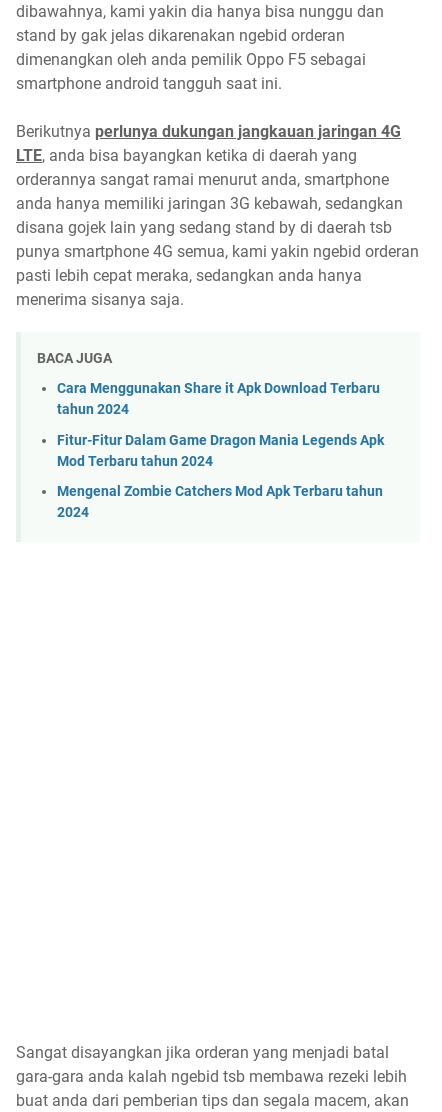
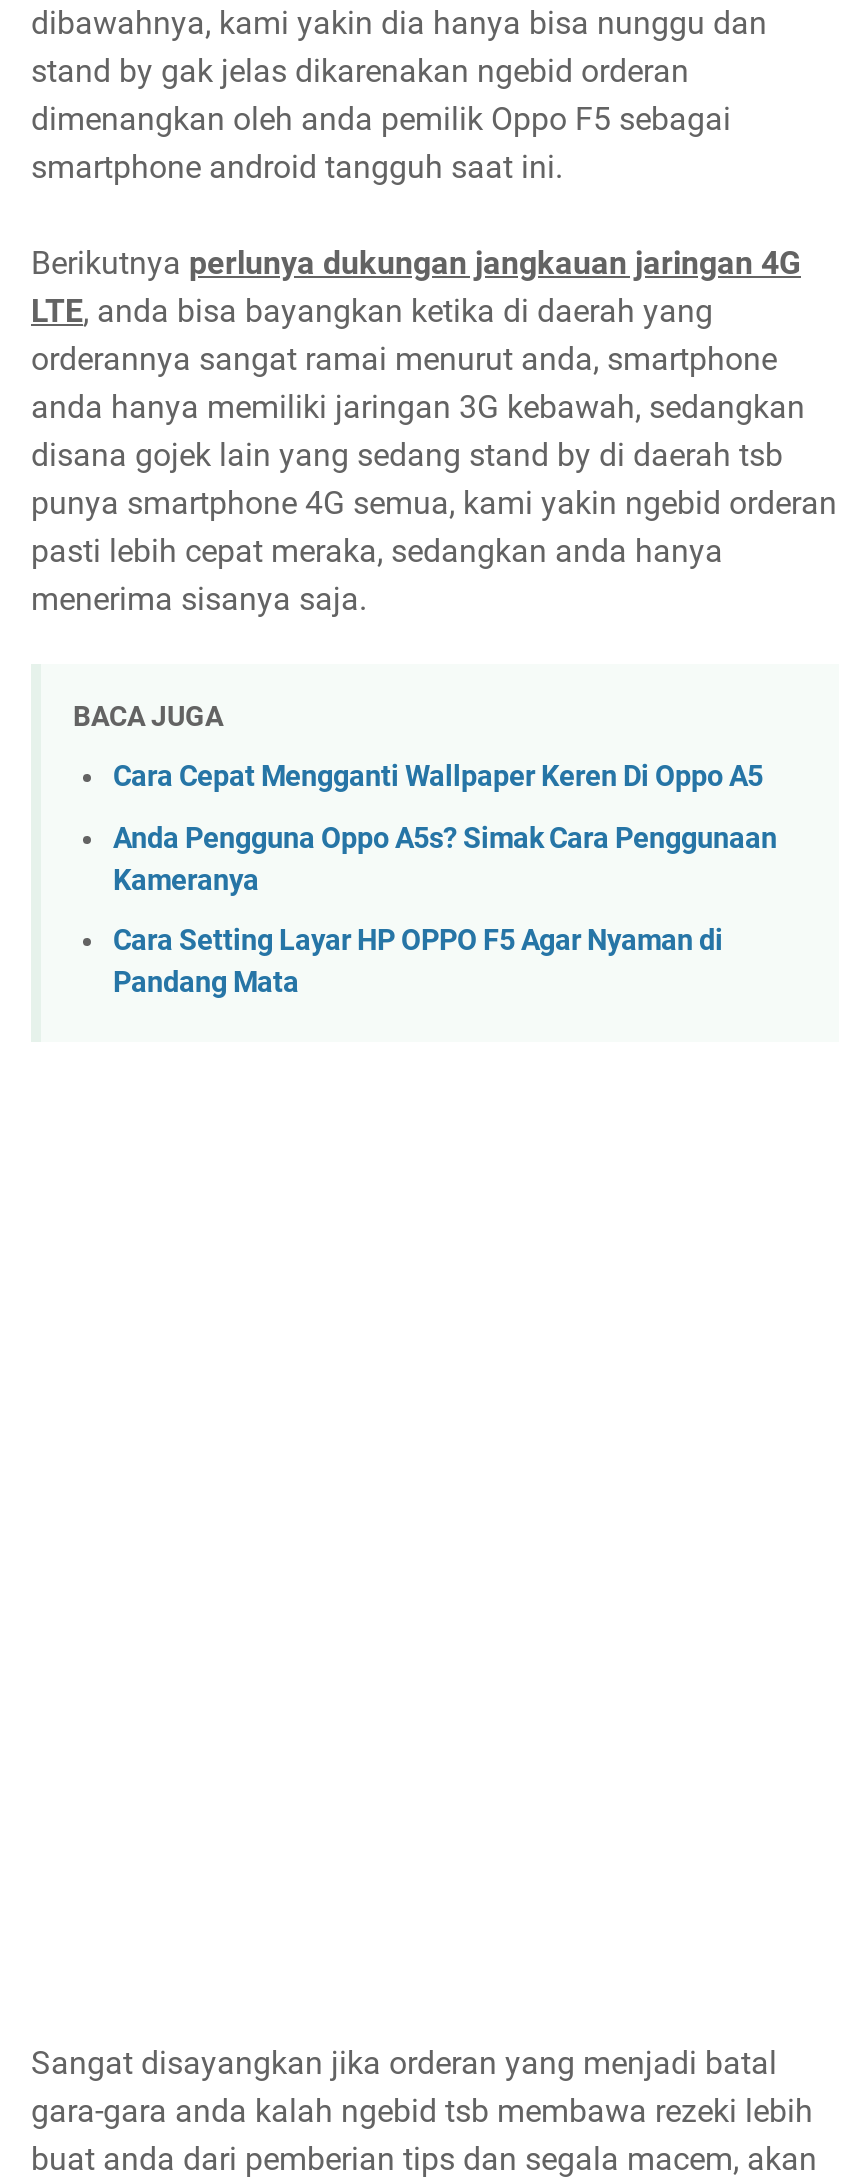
- Cara Menggunakan Share it Apk Download Terbaru
- tahun 2024
+ Cara Cepat Mengganti Wallpaper Keren Di Oppo A5

- Fitur-Fitur Dalam Game Dragon Mania Legends Apk
- Mod Terbaru tahun 2024
+ Anda Pengguna Oppo A5s? Simak Cara Penggunaan
+ Kameranya

- Mengenal Zombie Catchers Mod Apk Terbaru tahun
- 2024
+ Cara Setting Layar HP OPPO F5 Agar Nyaman di
+ Pandang Mata
